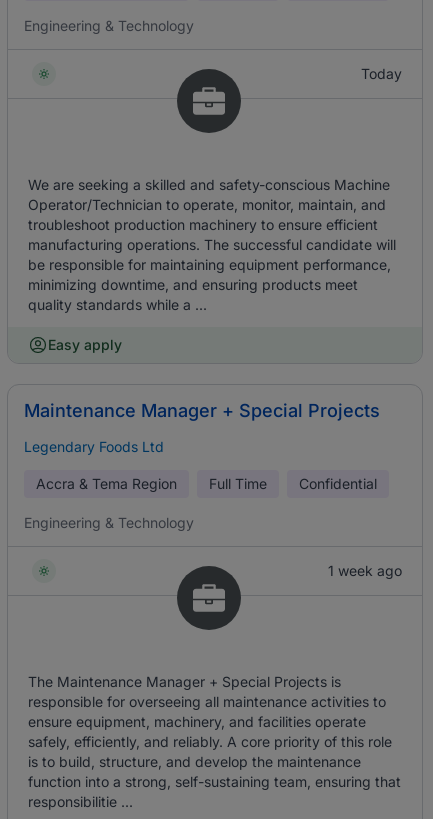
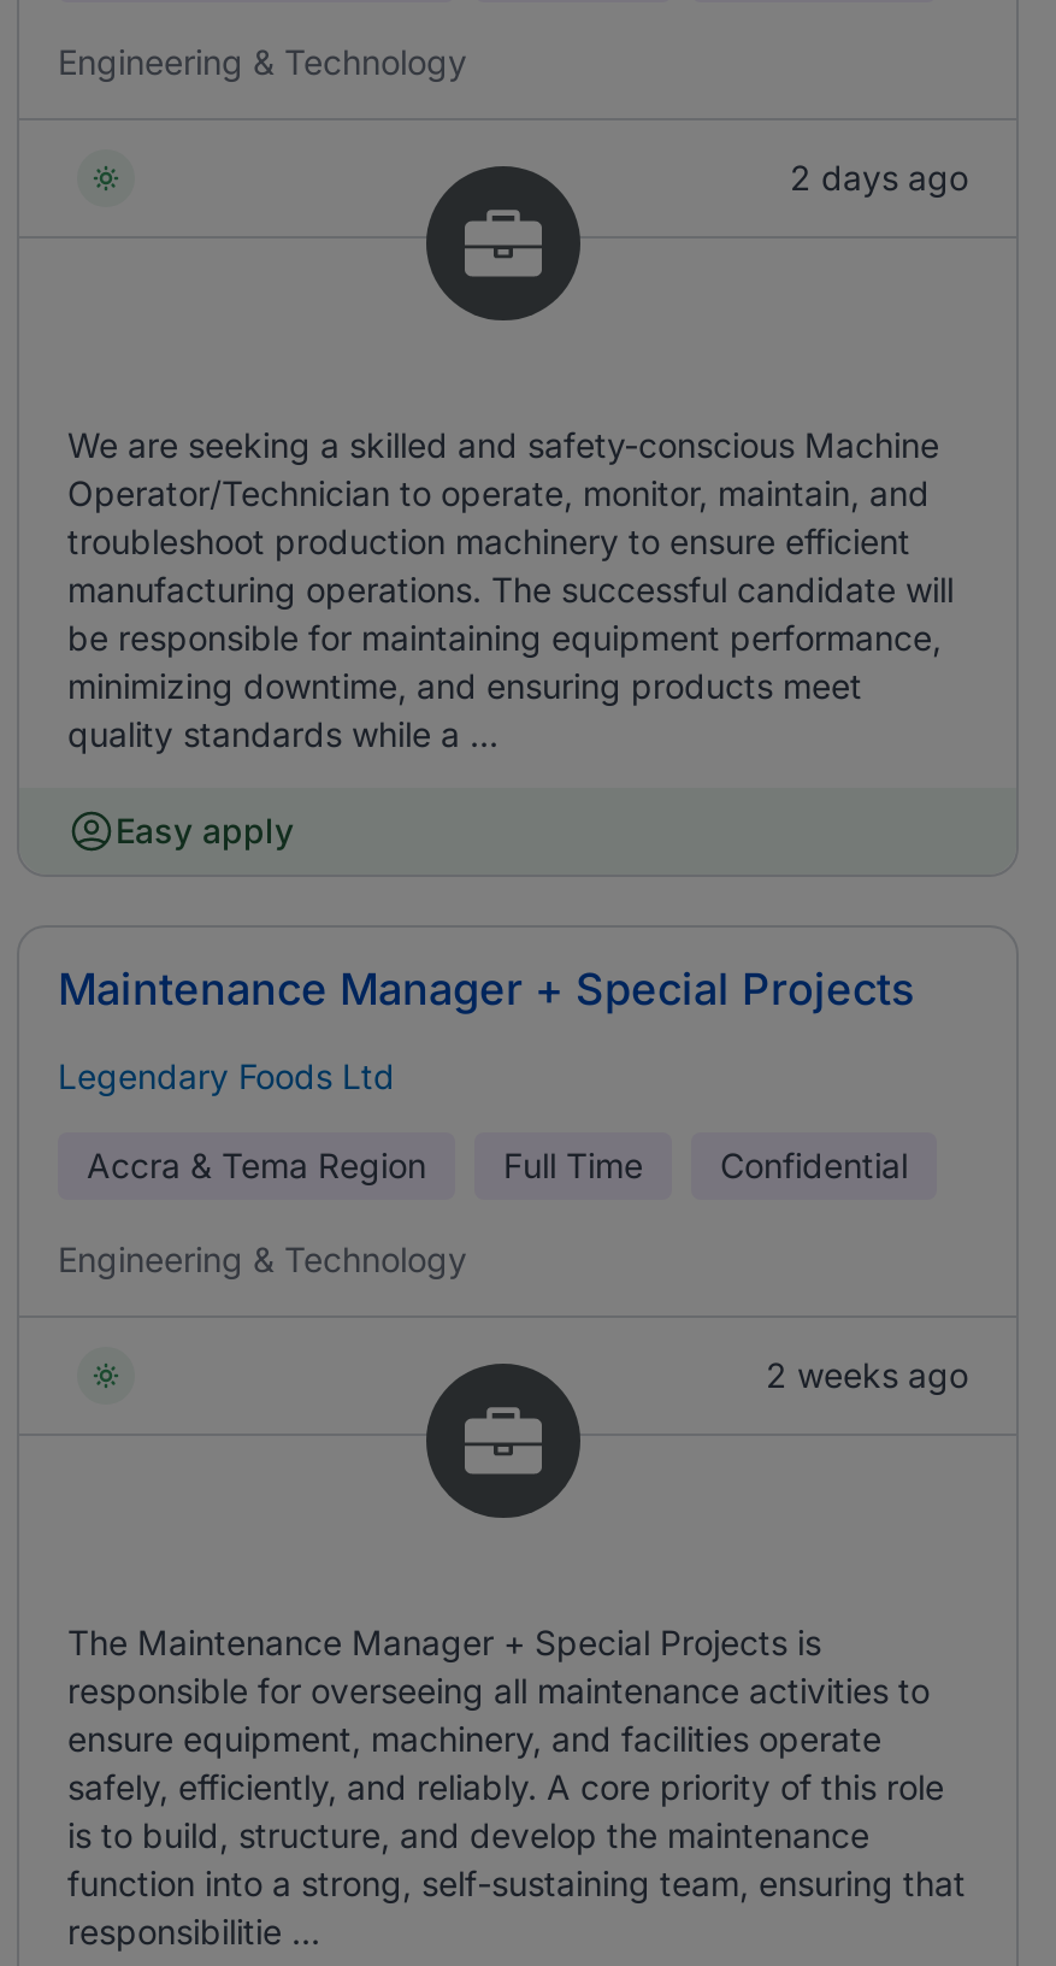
- Today
+ 2 days ago

- 1 week ago
+ 2 weeks ago
